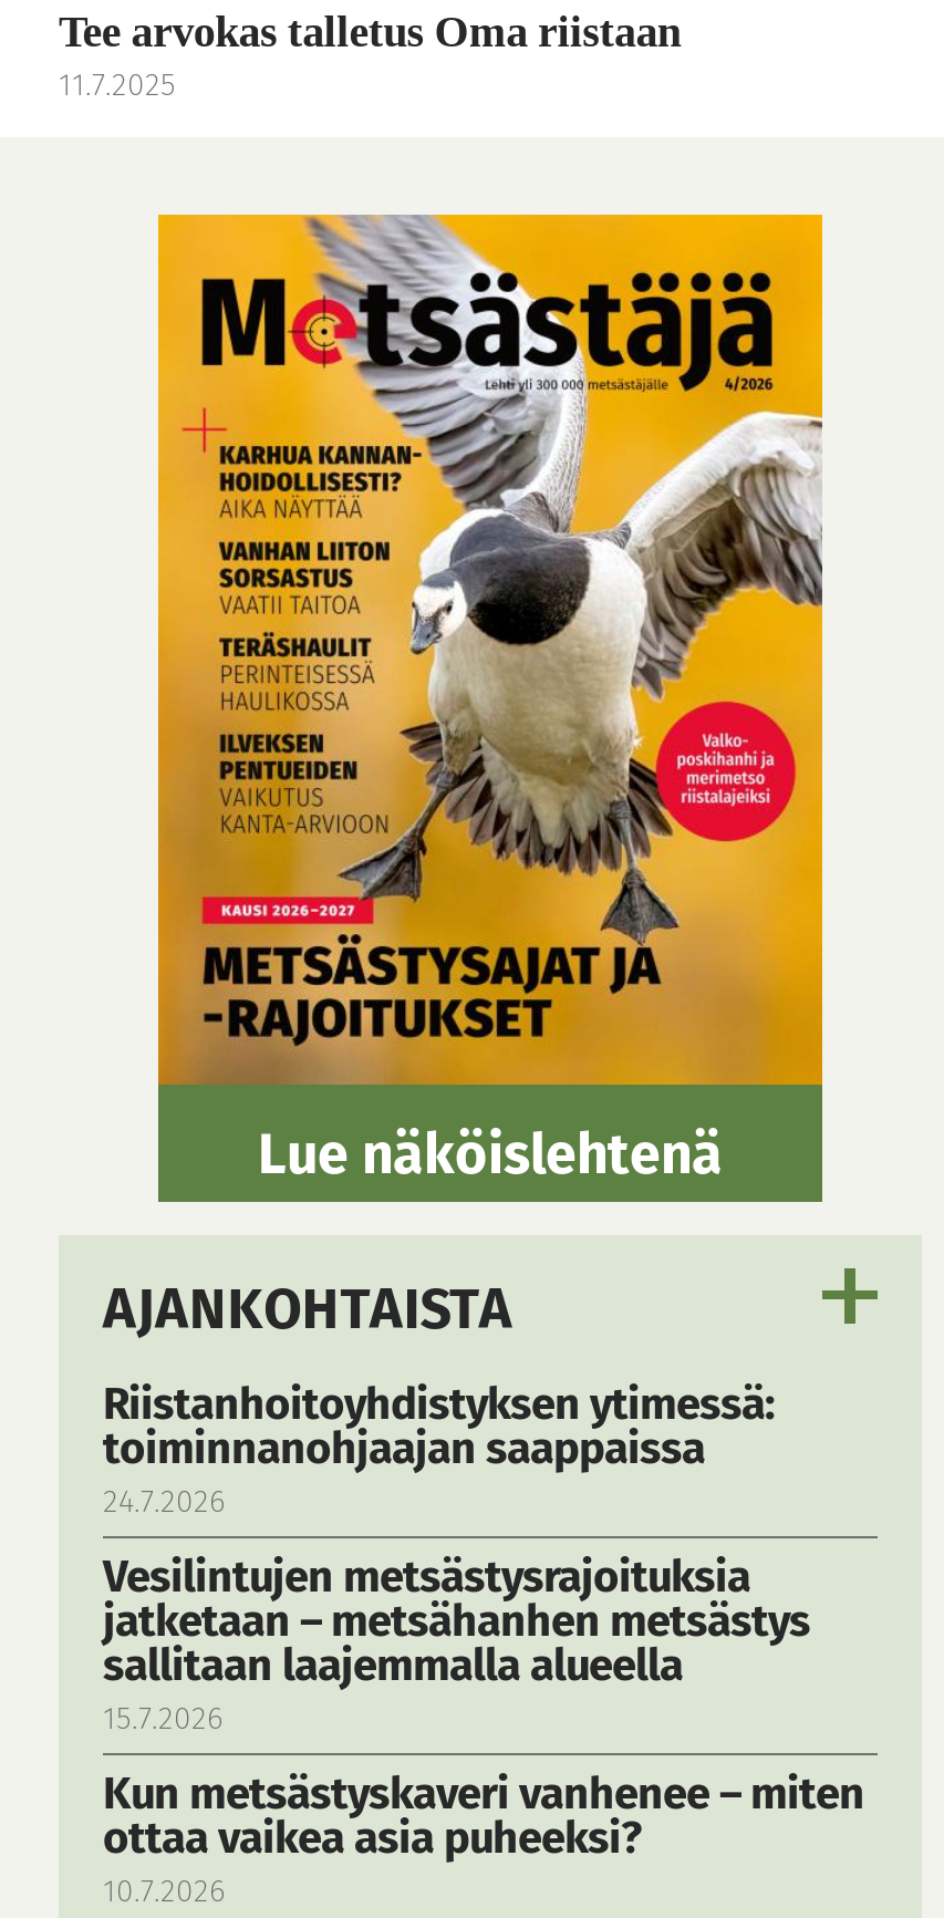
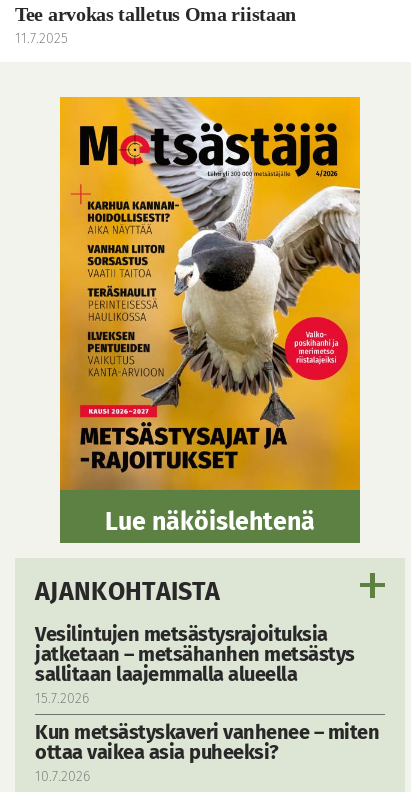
- Riistanhoitoyhdistyksen ytimessä:
- toiminnanohjaajan saappaissa
- 24.7.2026
